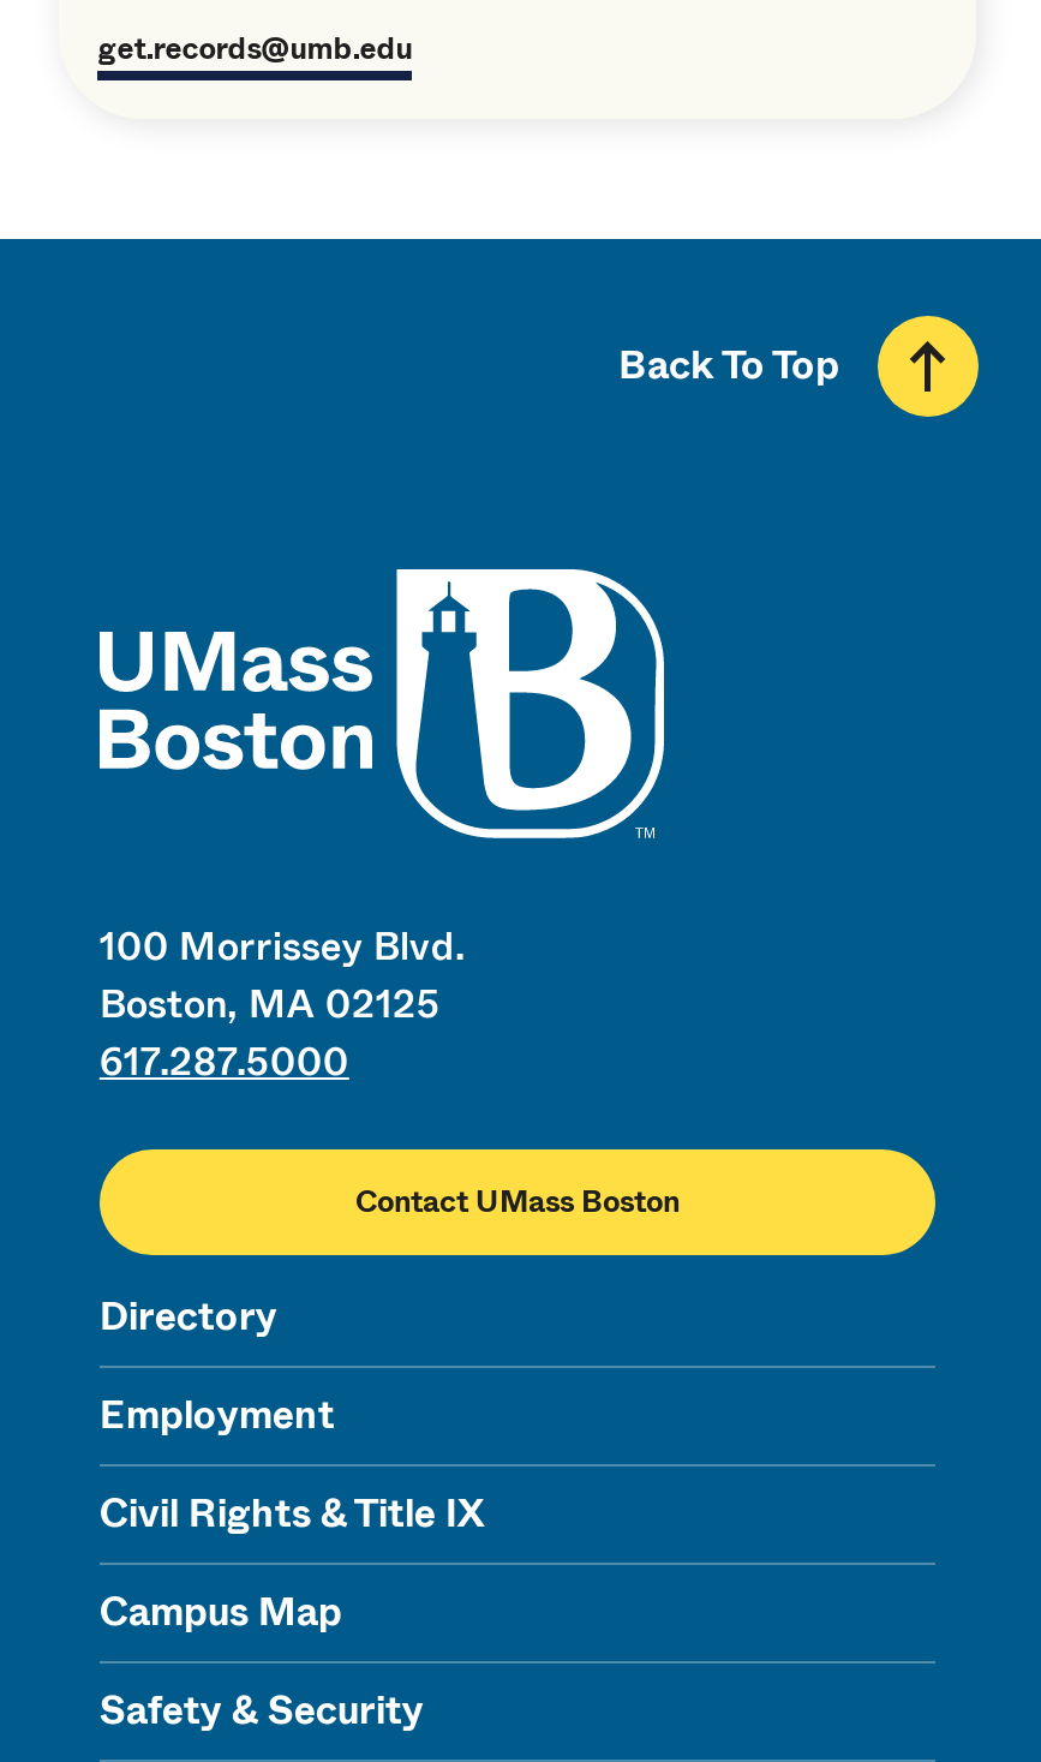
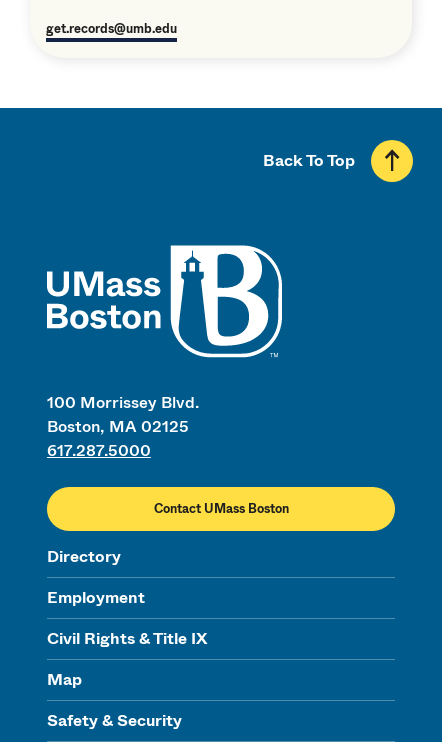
- Campus Map
+ Map
